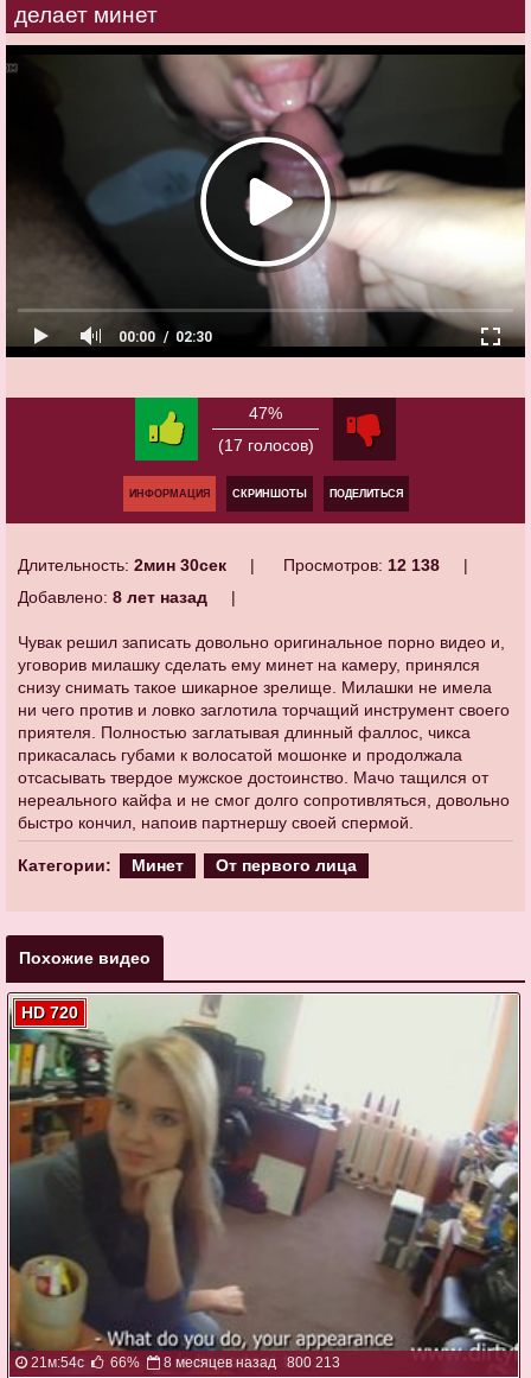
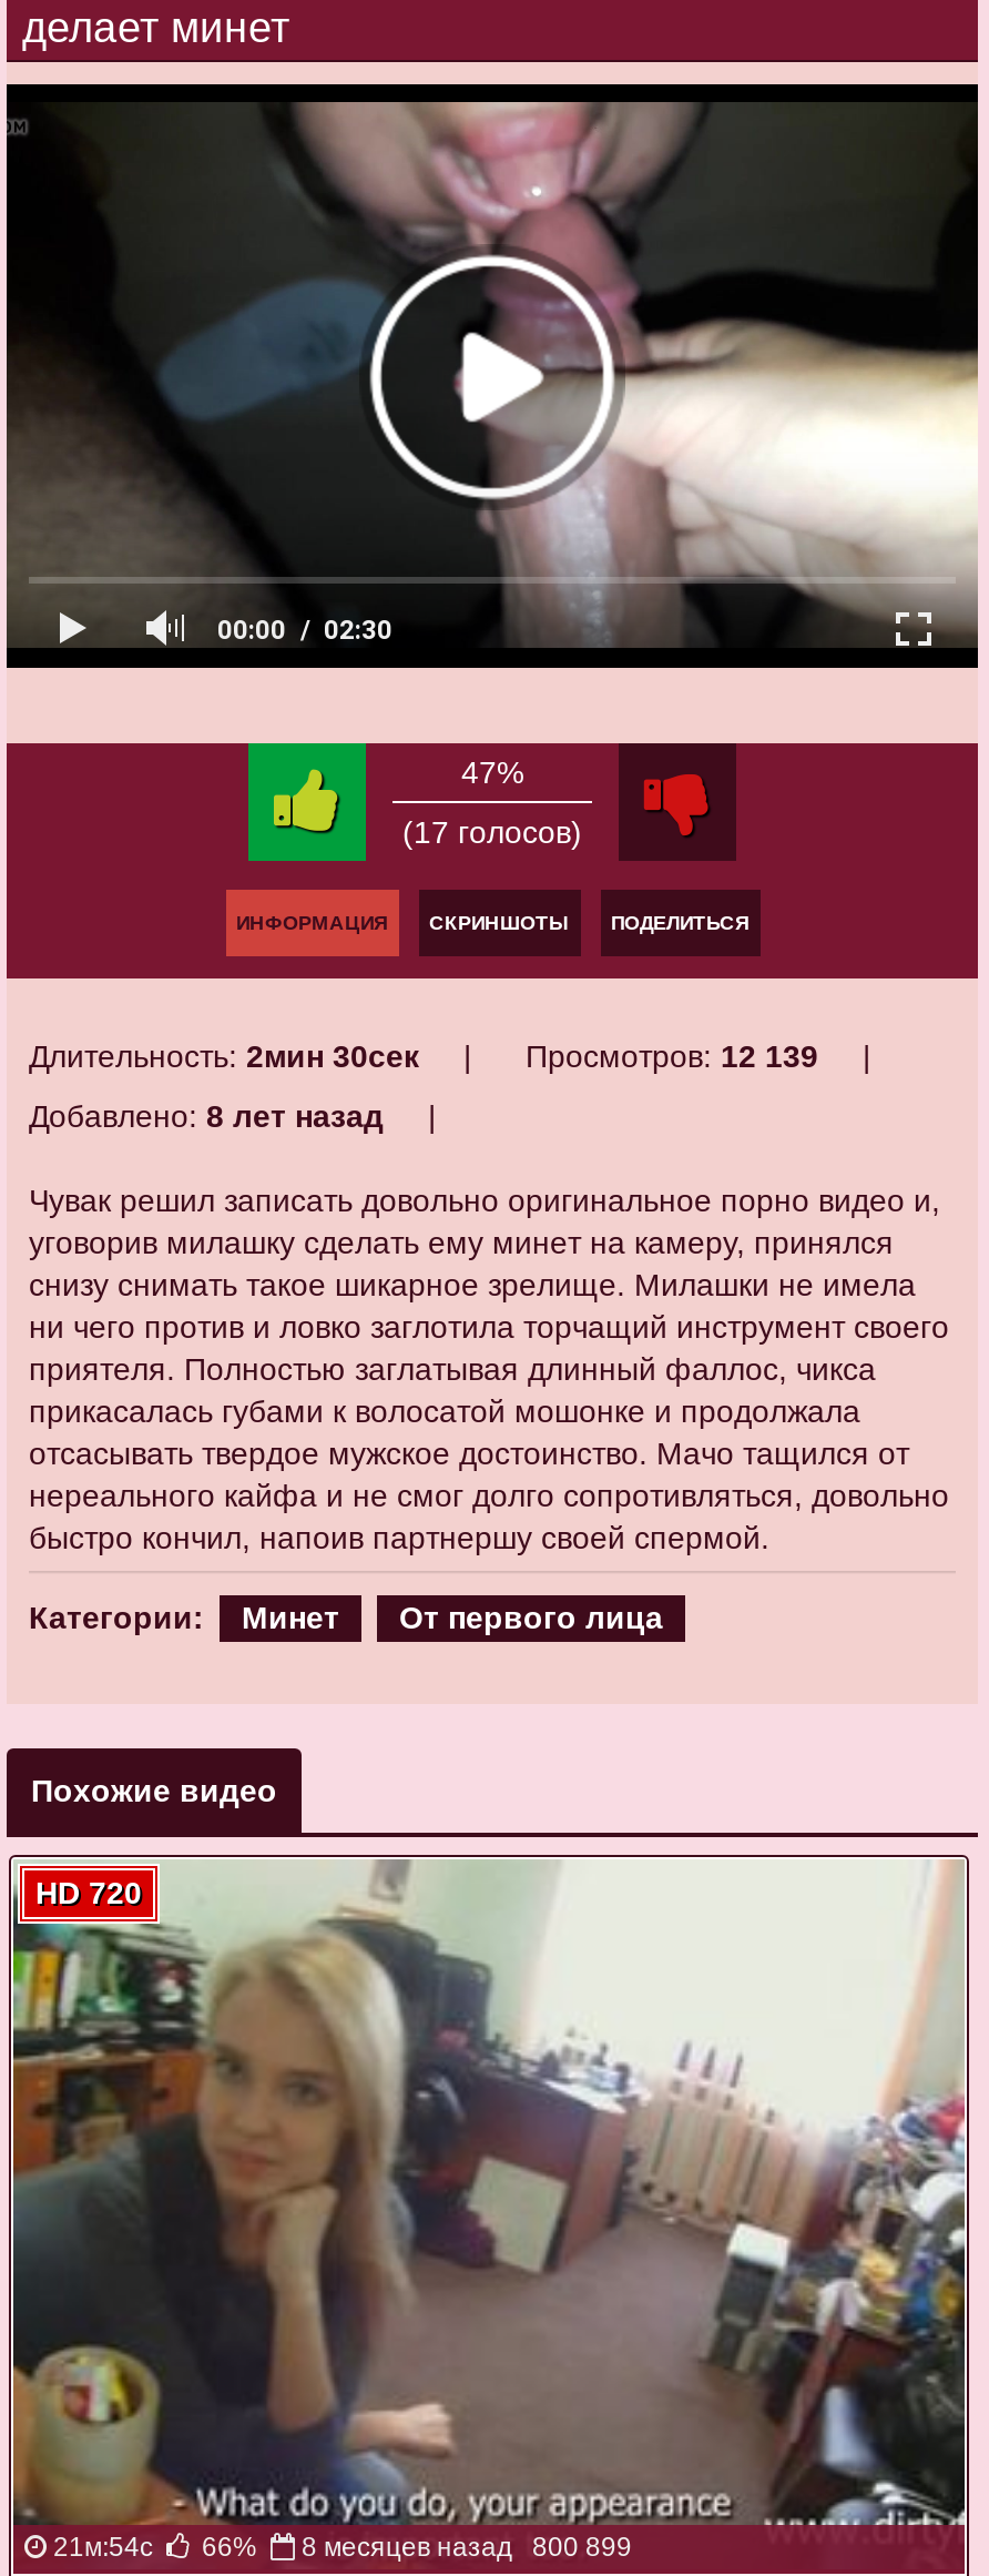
- Просмотров: 12 138
+ Просмотров: 12 139

- 8 месяцев назад 800 213
+ 8 месяцев назад 800 899
